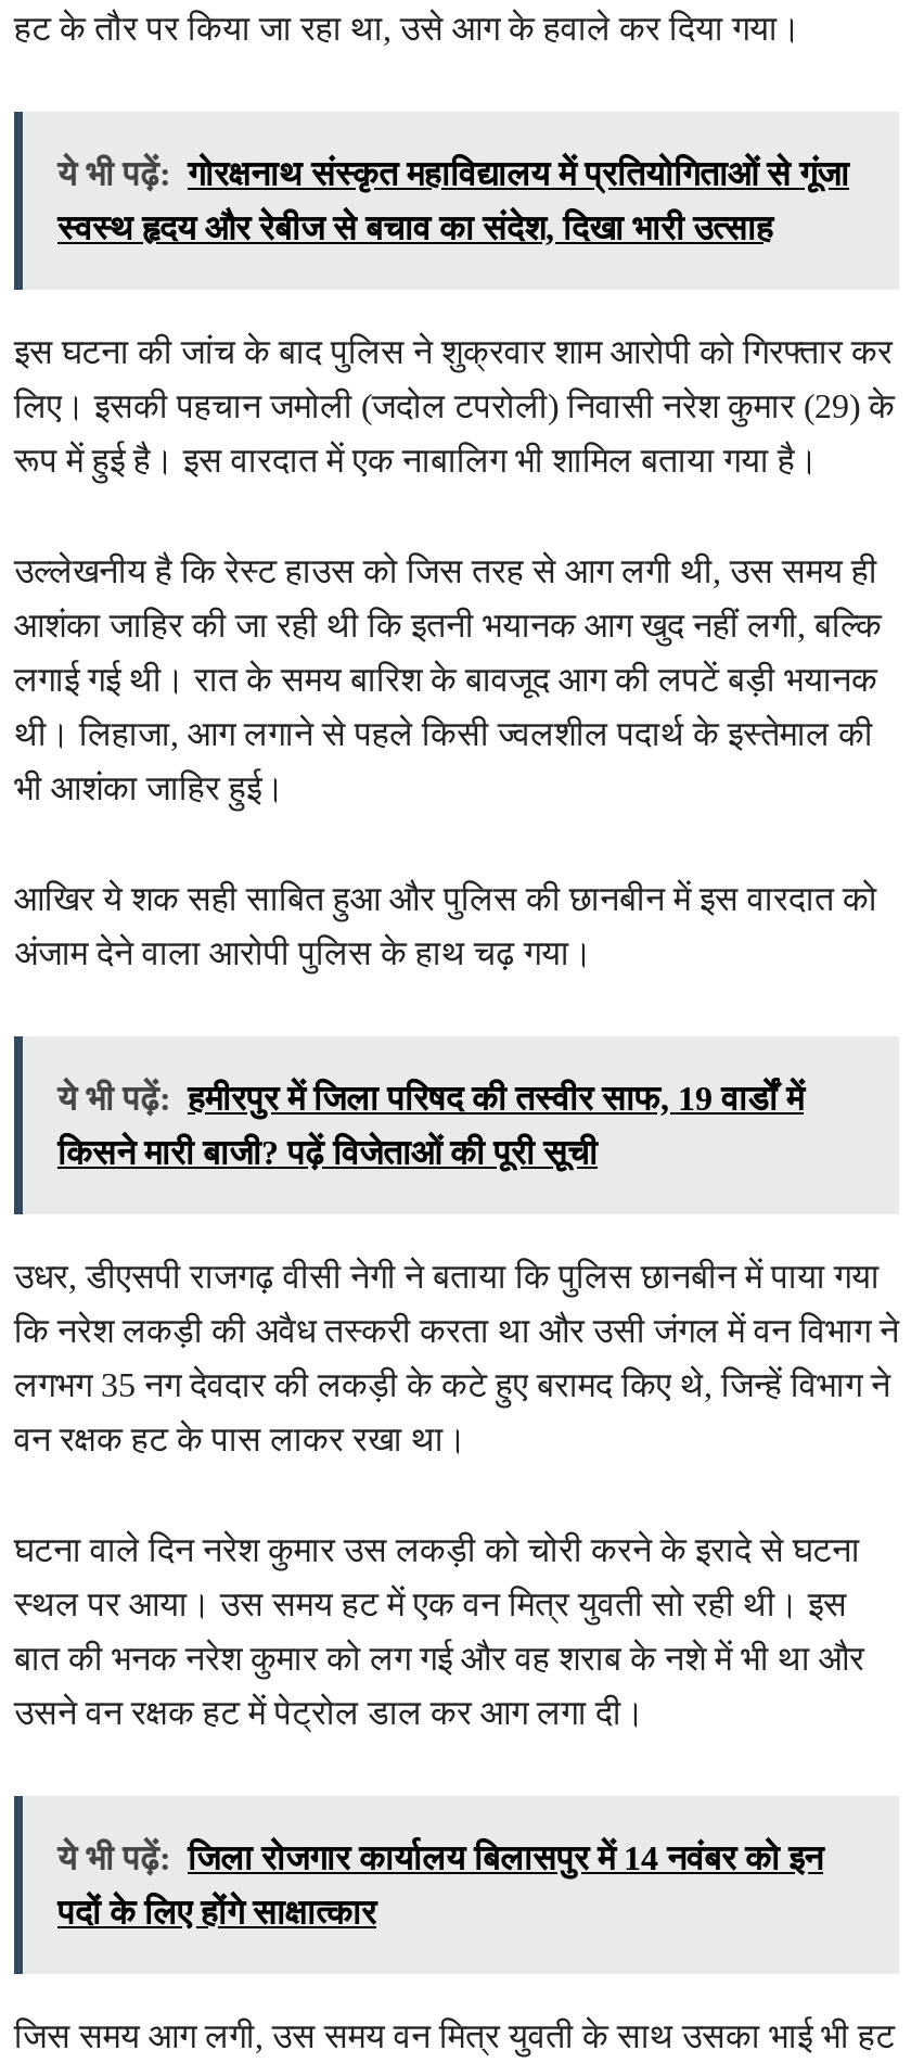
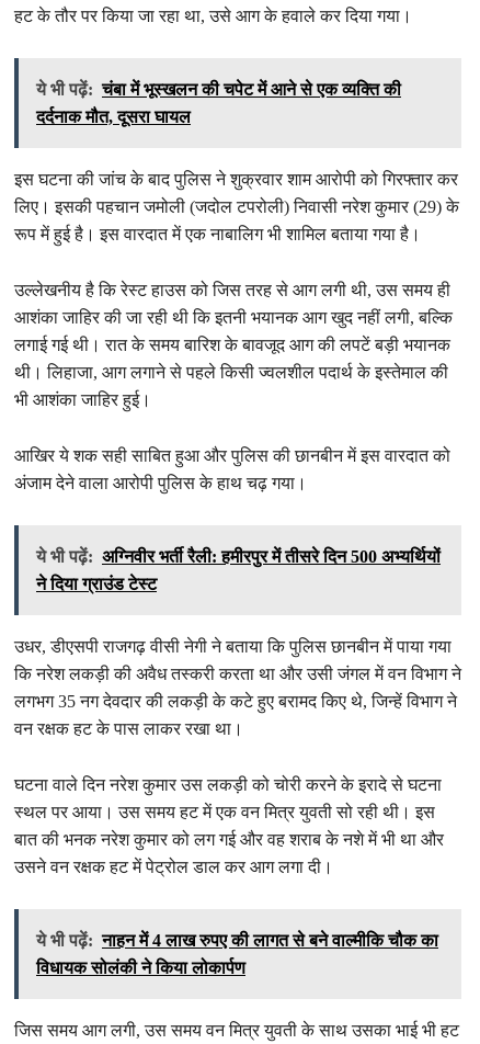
- ये भी पढ़ें: गोरक्षनाथ संस्कृत महाविद्यालय में प्रतियोगिताओं से गूंजा
+ ये भी पढ़ें: चंबा में भूस्खलन की चपेट में आने से एक व्यक्ति की

- स्वस्थ हृदय और रेबीज से बचाव का संदेश, दिखा भारी उत्साह
+ दर्दनाक मौत, दूसरा घायल

- ये भी पढ़ें: हमीरपुर में जिला परिषद की तस्वीर साफ, 19 वार्डों में
+ ये भी पढ़ें: अग्निवीर भर्ती रैली: हमीरपुर में तीसरे दिन 500 अभ्यर्थियों

- किसने मारी बाजी? पढ़ें विजेताओं की पूरी सूची
+ ने दिया ग्राउंड टेस्ट

- ये भी पढ़ें: जिला रोजगार कार्यालय बिलासपुर में 14 नवंबर को इन
+ ये भी पढ़ें: नाहन में 4 लाख रुपए की लागत से बने वाल्मीकि चौक का

- पदों के लिए होंगे साक्षात्कार
+ विधायक सोलंकी ने किया लोकार्पण
